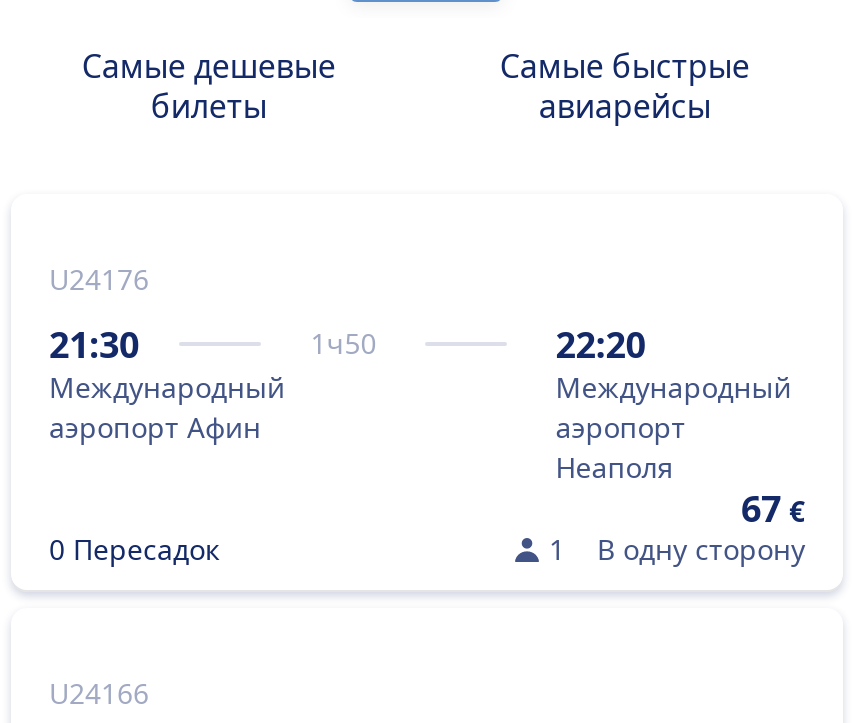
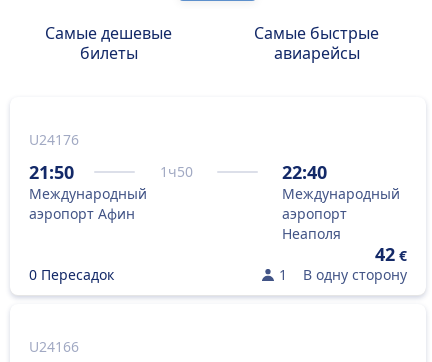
- 21:30
+ 21:50

- 22:20
+ 22:40

- 67 €
+ 42 €
